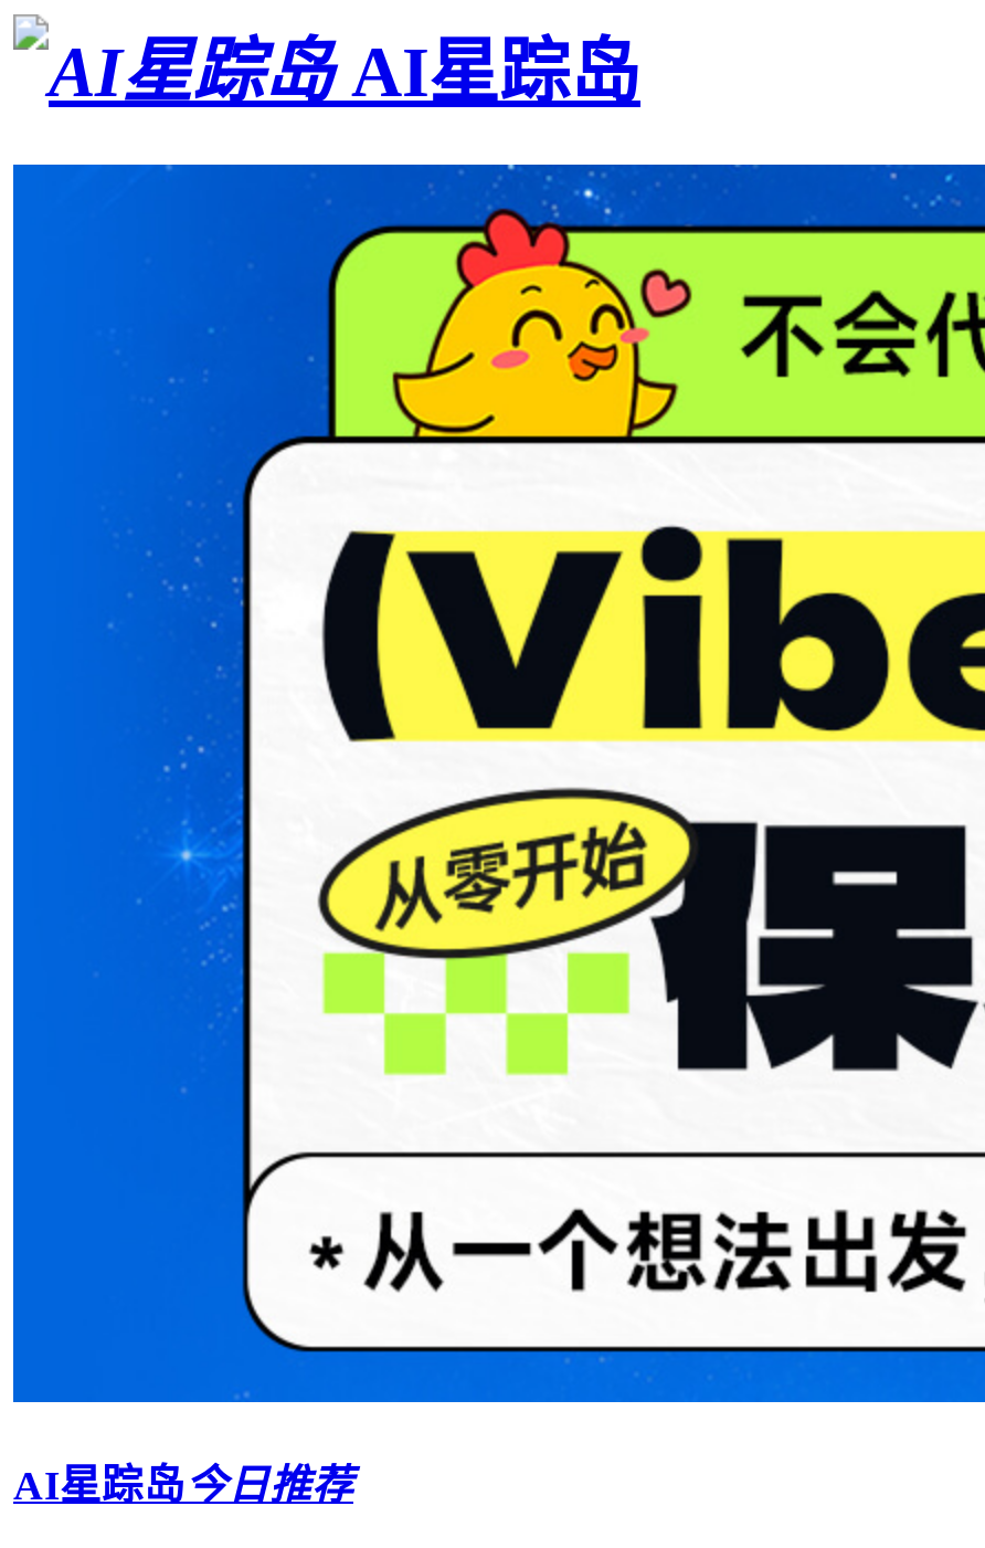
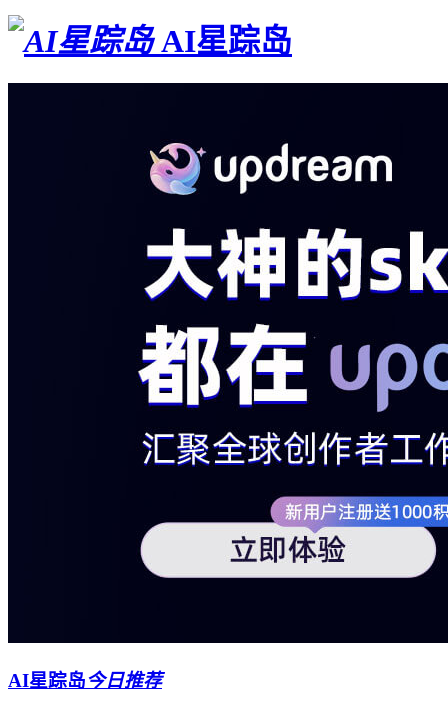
- [image]
+ [image]
